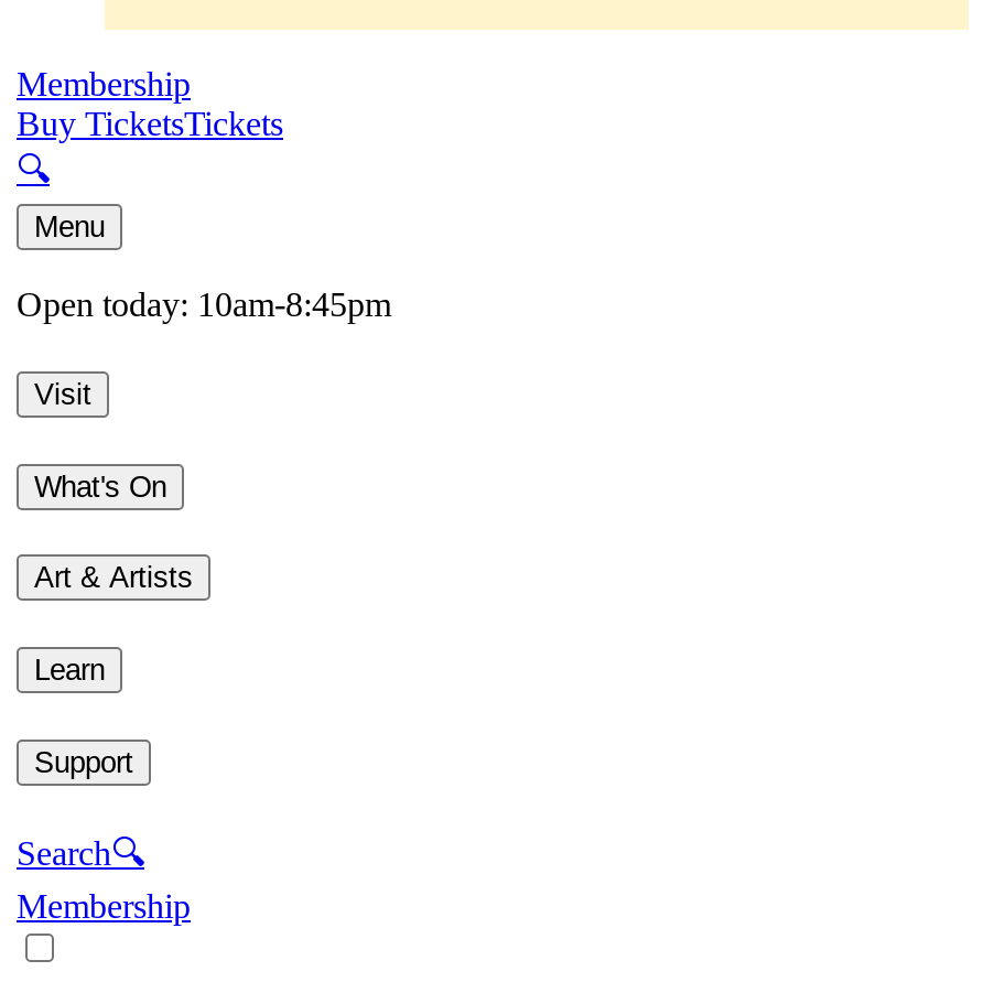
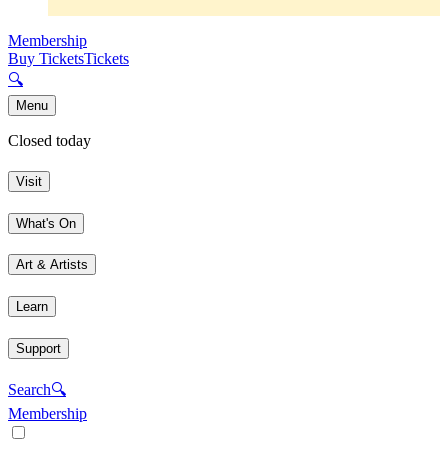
- Open today: 10am-8:45pm
+ Closed today
